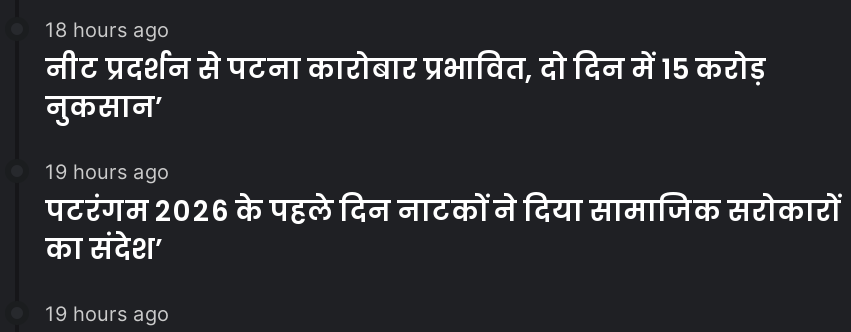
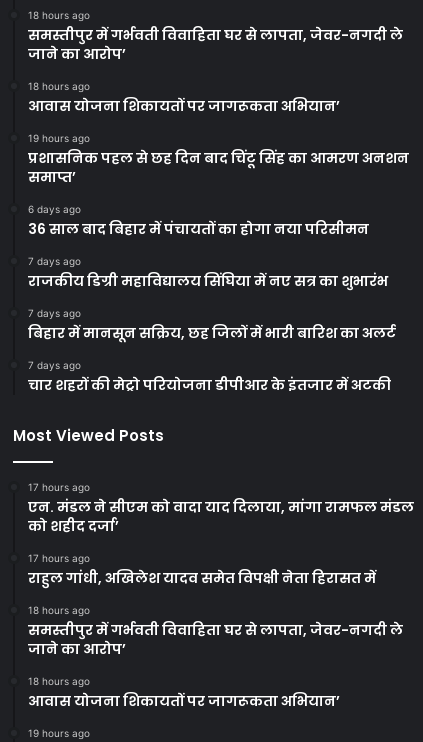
- नीट प्रदर्शन से पटना कारोबार प्रभावित, दो दिन में 15 करोड़
- नुकसान’
+ समस्तीपुर में गर्भवती विवाहिता घर से लापता, जेवर-नगदी ले
+ जाने का आरोप’
+ 18 hours ago
+ आवास योजना शिकायतों पर जागरूकता अभियान’

- पटरंगम 2026 के पहले दिन नाटकों ने दिया सामाजिक सरोकारों
- का संदेश’
+ प्रशासनिक पहल से छह दिन बाद चिंटू सिंह का आमरण अनशन
+ समाप्त’
+ 6 days ago
+ 36 साल बाद बिहार में पंचायतों का होगा नया परिसीमन
+ 7 days ago
+ राजकीय डिग्री महाविद्यालय सिंघिया में नए सत्र का शुभारंभ
+ 7 days ago
+ बिहार में मानसून सक्रिय, छह जिलों में भारी बारिश का अलर्ट
+ 7 days ago
+ चार शहरों की मेट्रो परियोजना डीपीआर के इंतजार में अटकी
+ Most Viewed Posts
+ 17 hours ago
+ एन. मंडल ने सीएम को वादा याद दिलाया, मांगा रामफल मंडल
+ को शहीद दर्जा’
+ 17 hours ago
+ राहुल गांधी, अखिलेश यादव समेत विपक्षी नेता हिरासत में
+ 18 hours ago
+ समस्तीपुर में गर्भवती विवाहिता घर से लापता, जेवर-नगदी ले
+ जाने का आरोप’
+ 18 hours ago
+ आवास योजना शिकायतों पर जागरूकता अभियान’
